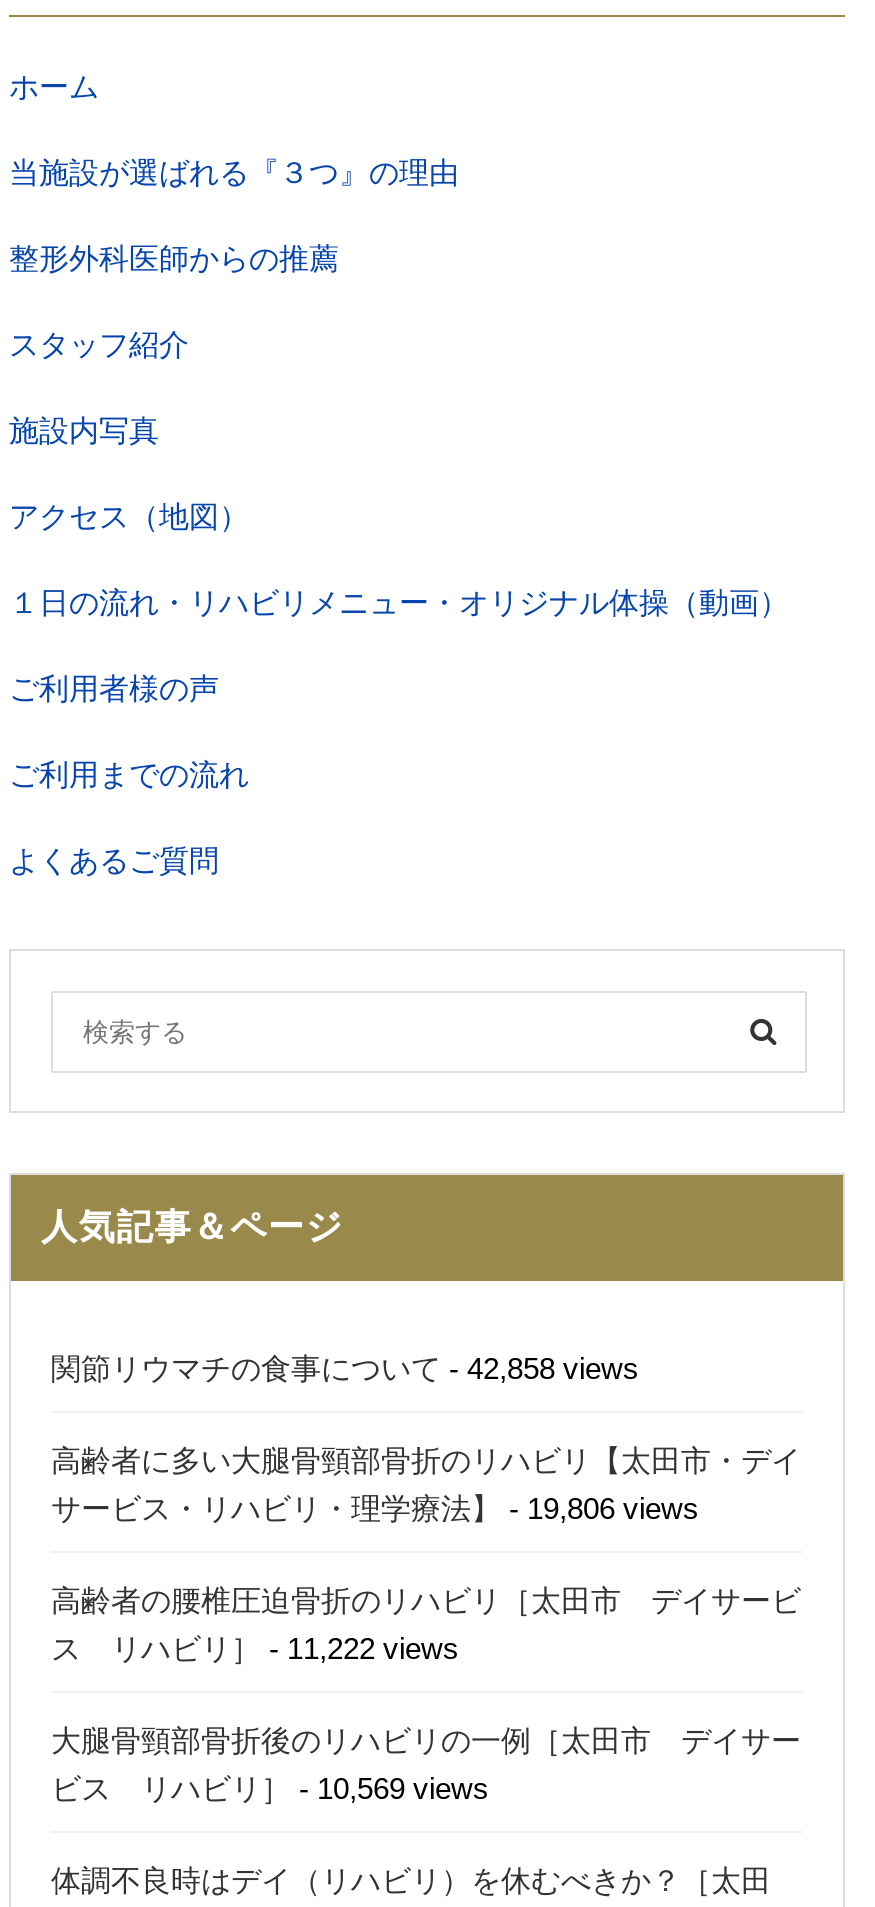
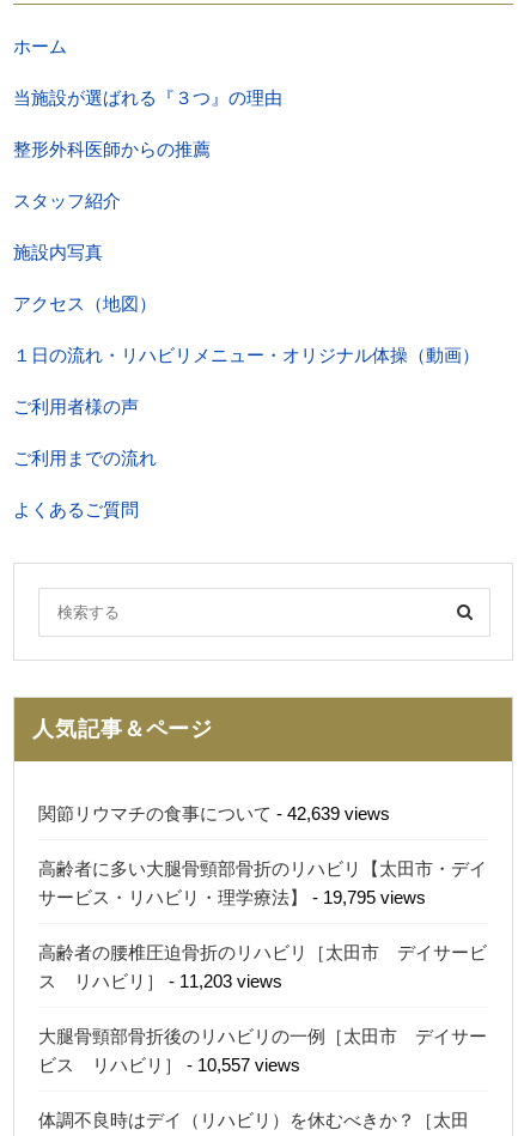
- 関節リウマチの食事について- 42,858 views
+ 関節リウマチの食事について- 42,639 views

- サービス・リハビリ・理学療法】- 19,806 views
+ サービス・リハビリ・理学療法】- 19,795 views

- ス リハビリ］- 11,222 views
+ ス リハビリ］- 11,203 views

- ビス リハビリ］- 10,569 views
+ ビス リハビリ］- 10,557 views
